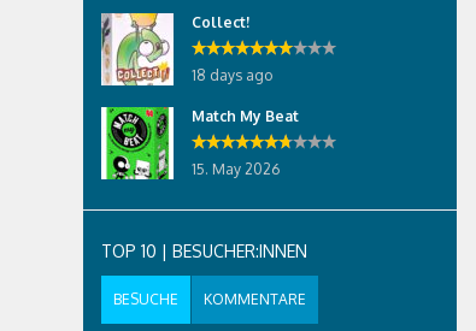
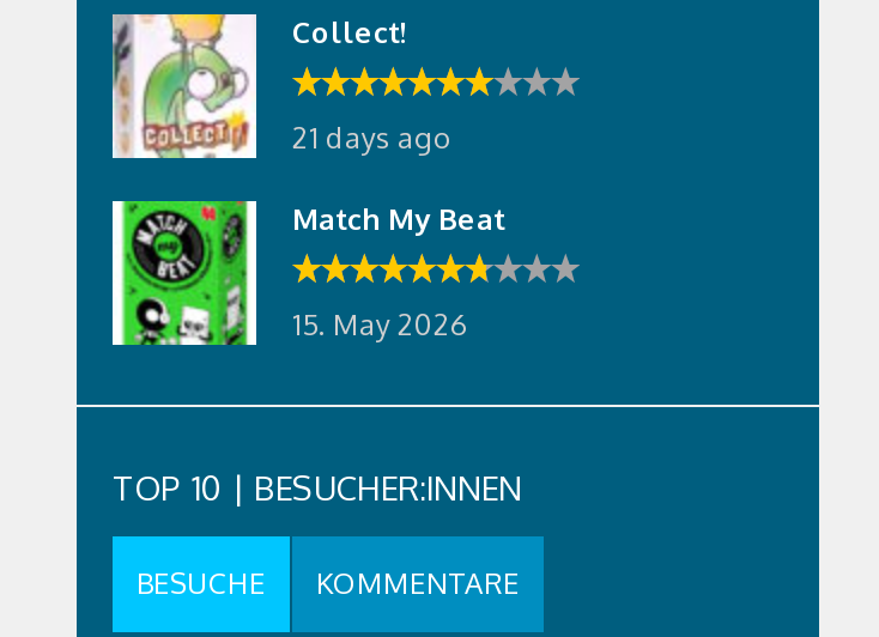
- 18 days ago
+ 21 days ago
